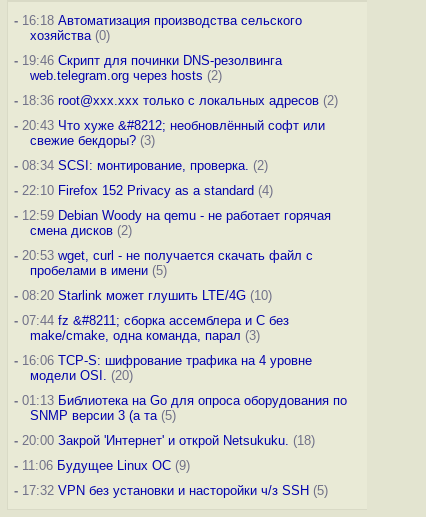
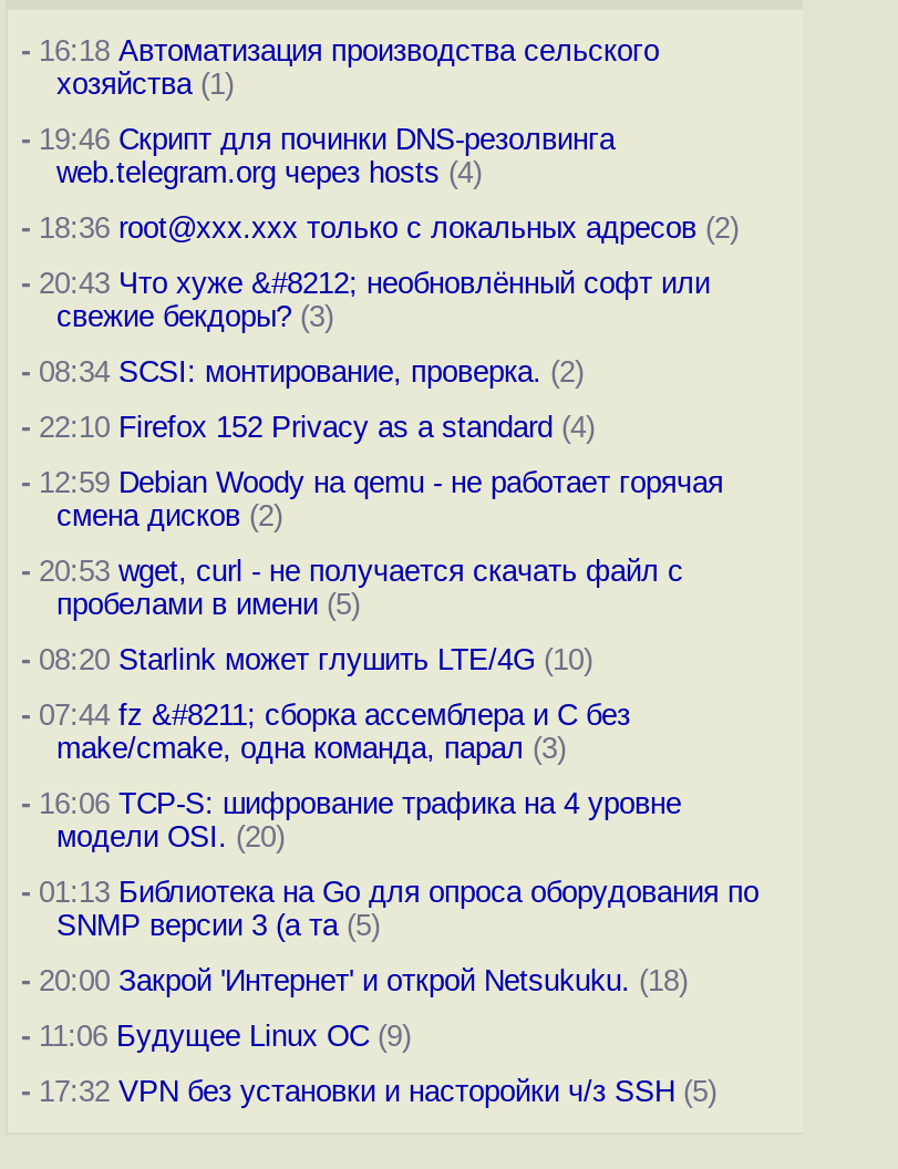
- хозяйства (0)
+ хозяйства (1)

- web.telegram.org через hosts (2)
+ web.telegram.org через hosts (4)
